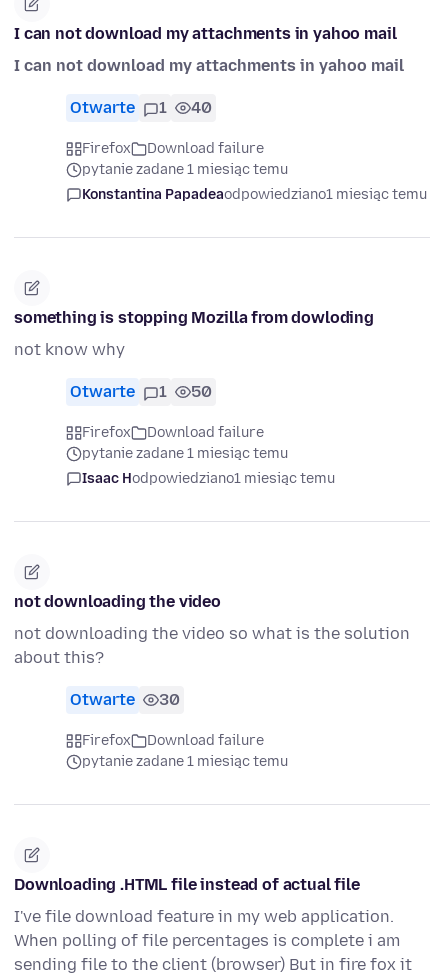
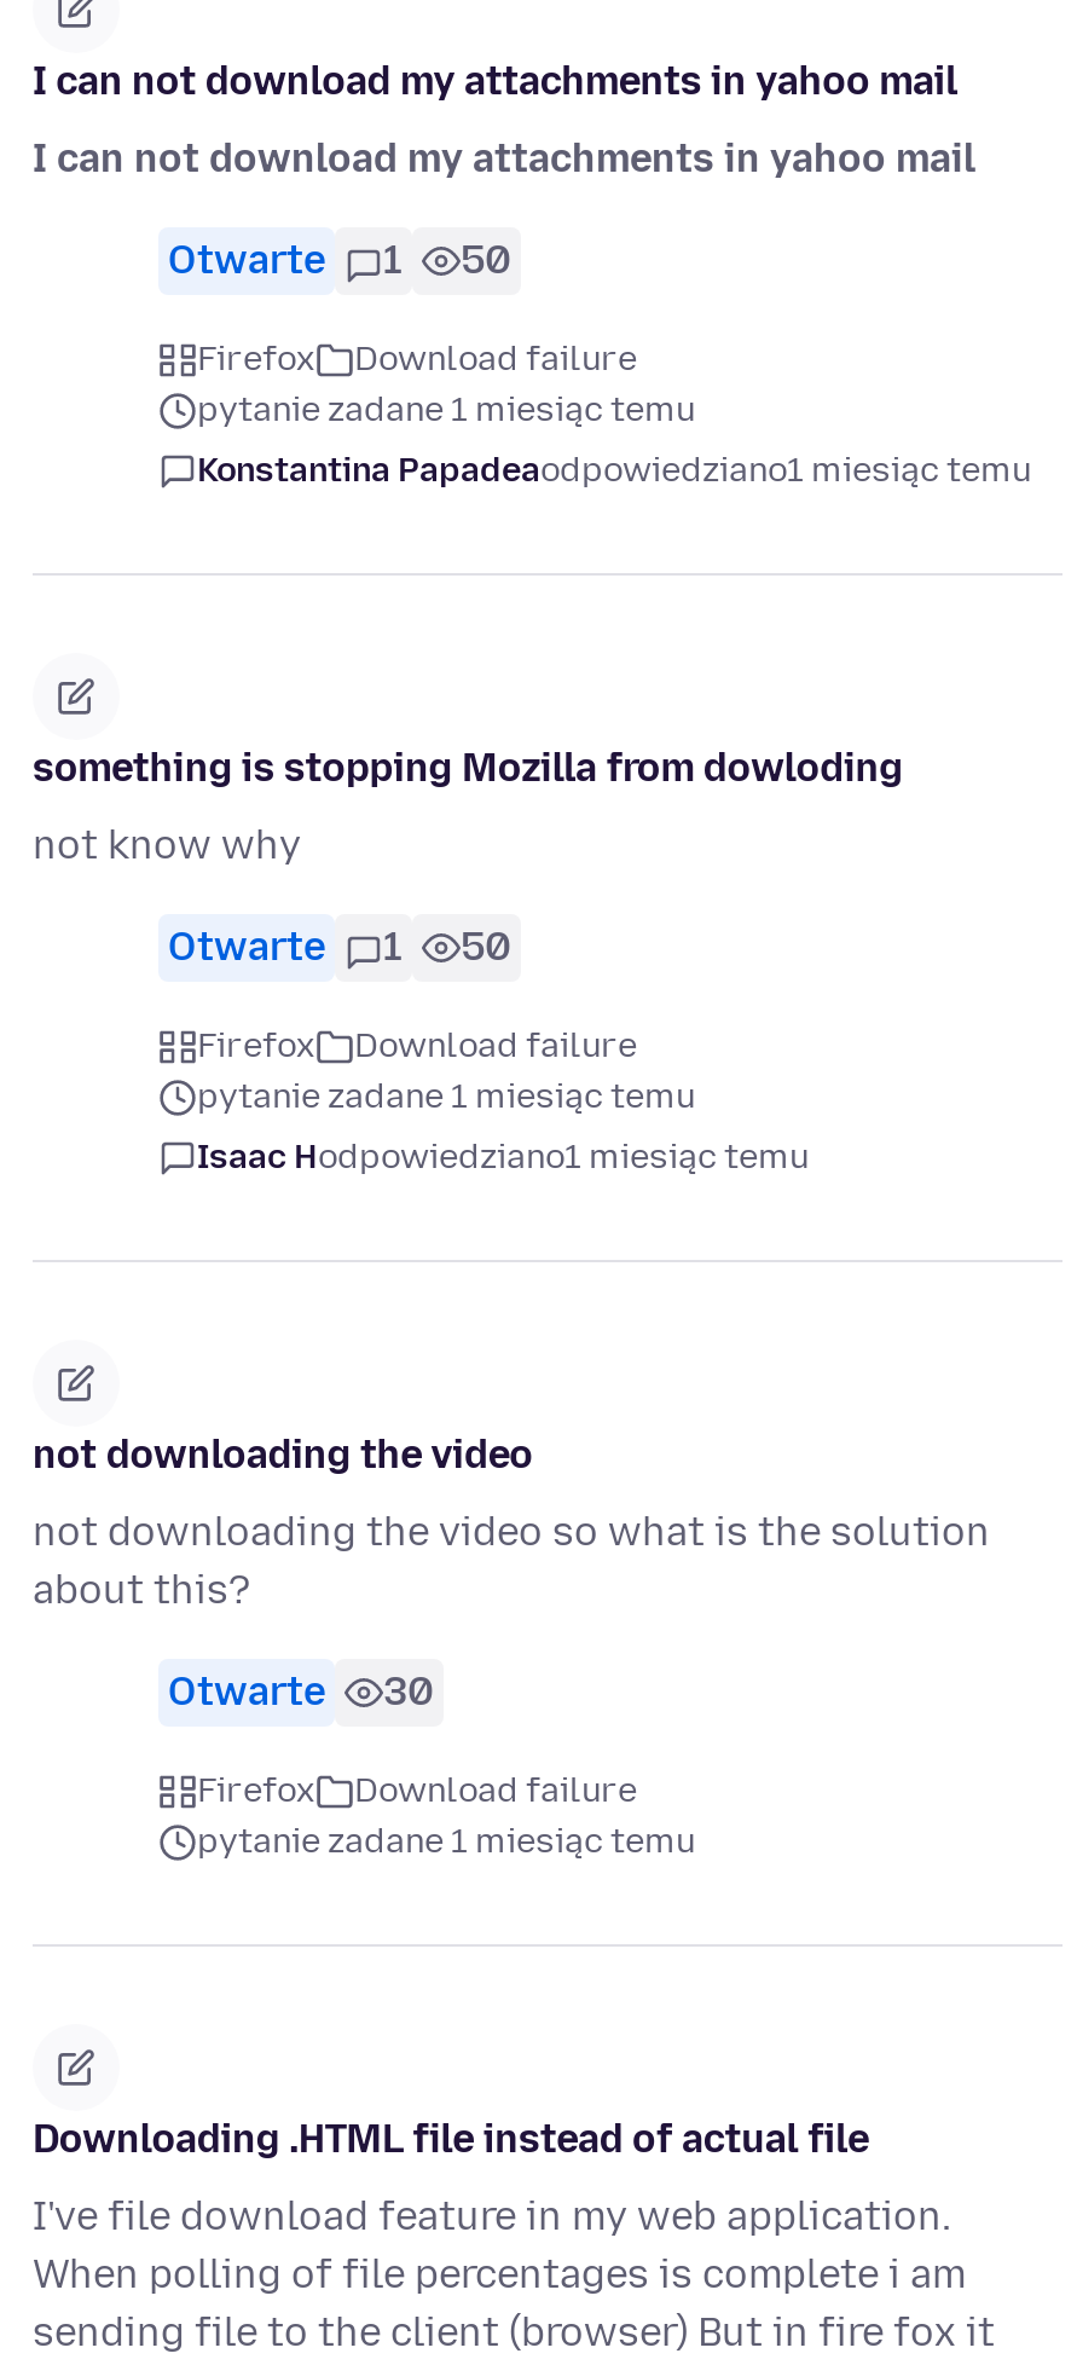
- Otwarte 1 40
+ Otwarte 1 50
